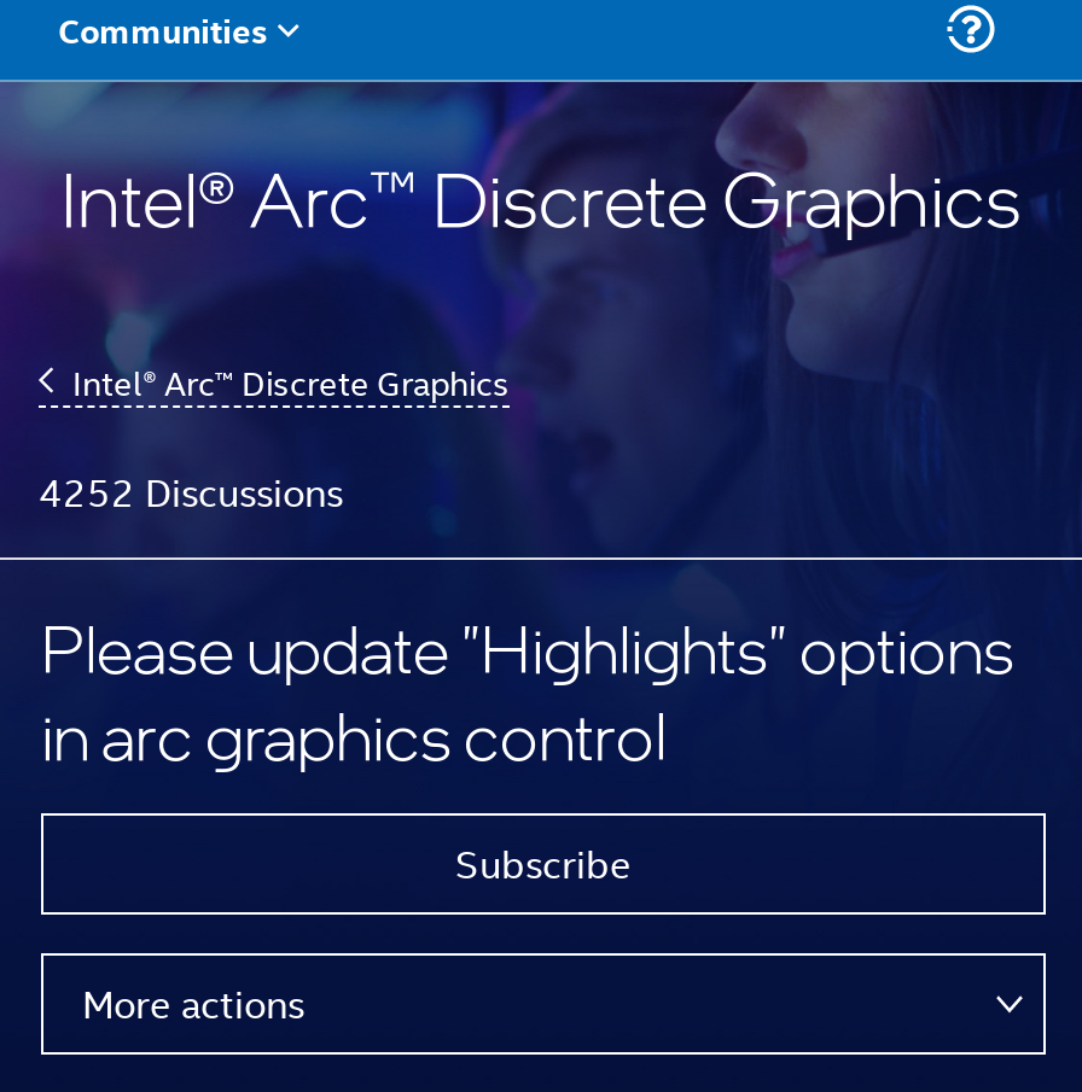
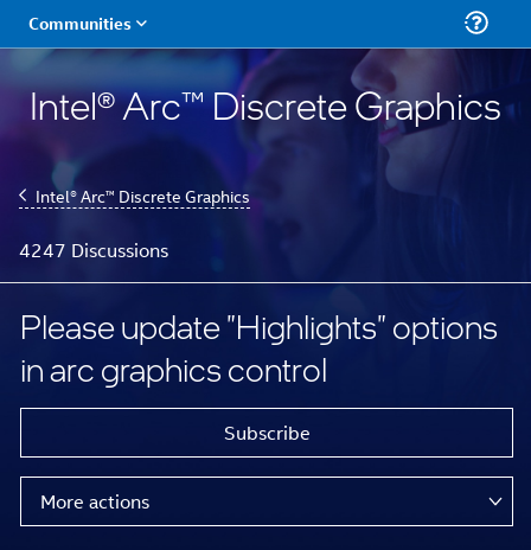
- 4252 Discussions
+ 4247 Discussions
